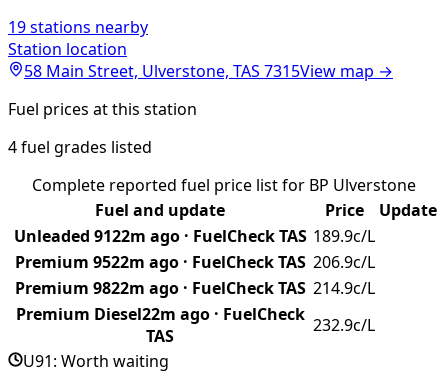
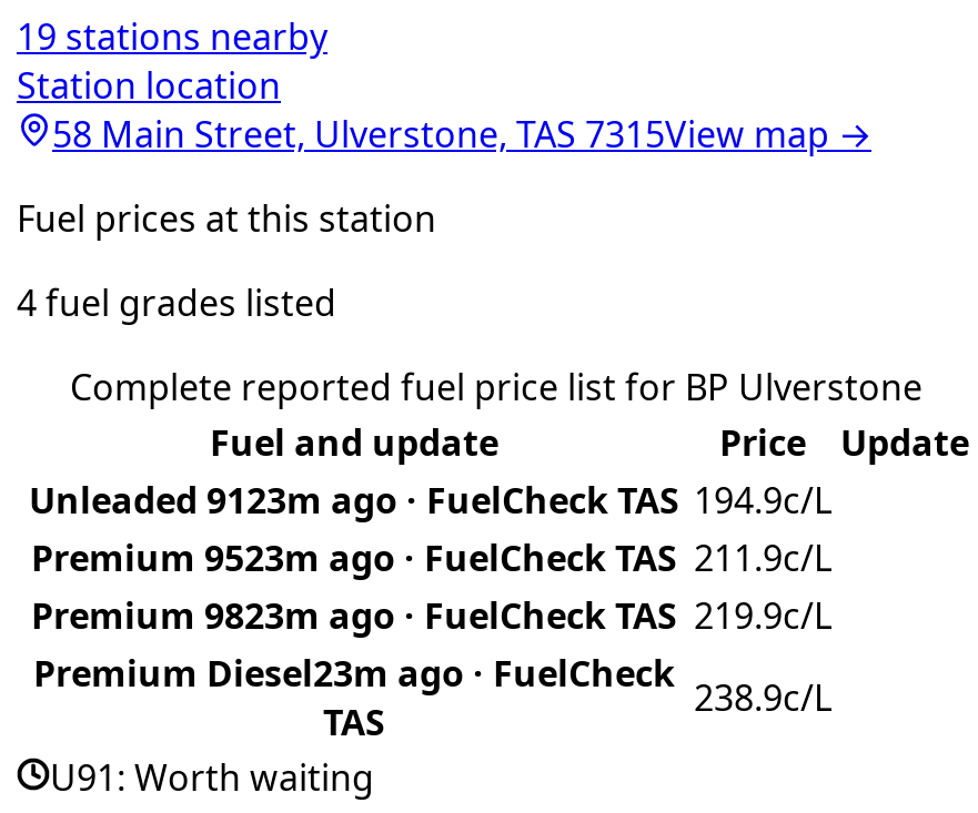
- Unleaded 9122m ago · FuelCheck TAS 189.9c/L
+ Unleaded 9123m ago · FuelCheck TAS 194.9c/L

- Premium 9522m ago · FuelCheck TAS 206.9c/L
+ Premium 9523m ago · FuelCheck TAS 211.9c/L

- Premium 9822m ago · FuelCheck TAS 214.9c/L
+ Premium 9823m ago · FuelCheck TAS 219.9c/L

- Premium Diesel22m ago · FuelCheck
+ Premium Diesel23m ago · FuelCheck

- 232.9c/L
+ 238.9c/L
